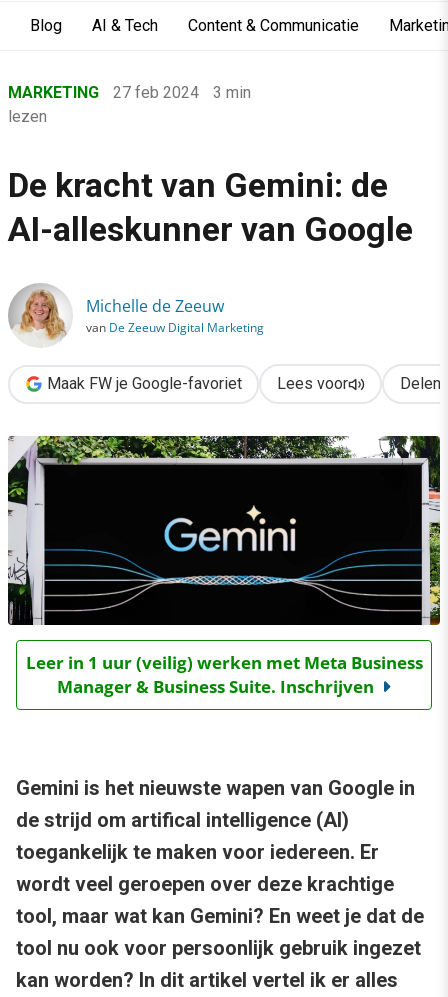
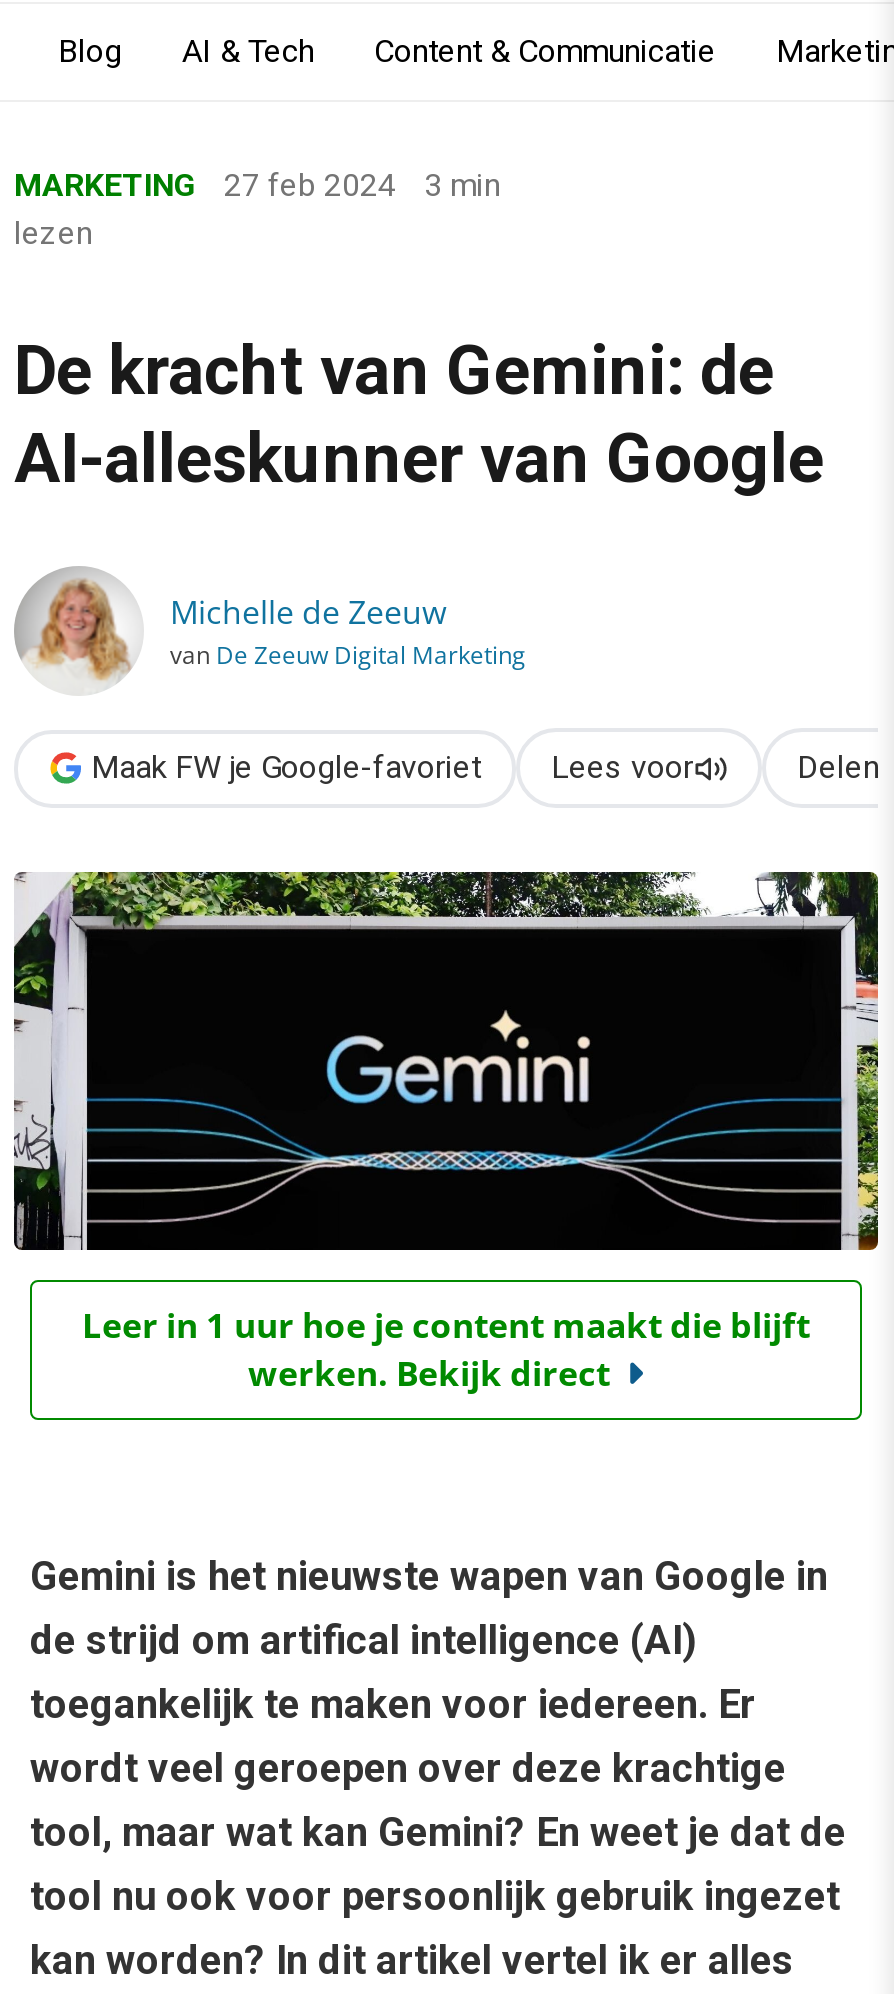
- Leer in 1 uur (veilig) werken met Meta Business
- Manager & Business Suite. Inschrijven
+ Leer in 1 uur hoe je content maakt die blijft
+ werken. Bekijk direct
